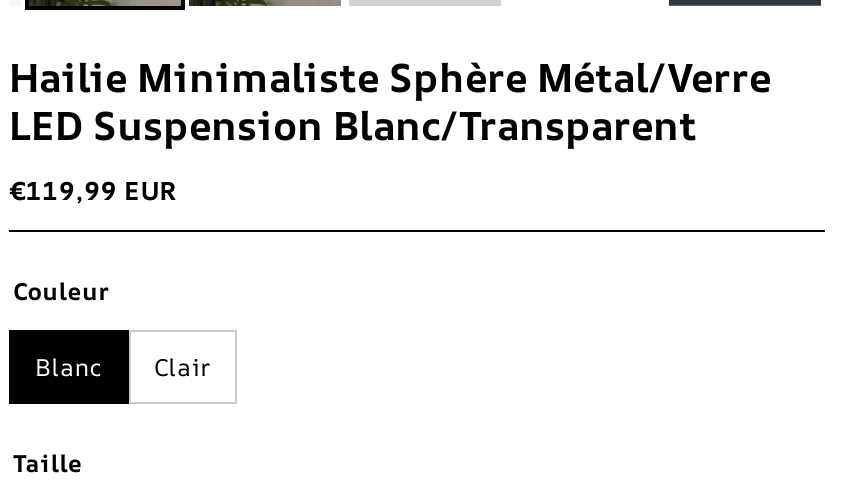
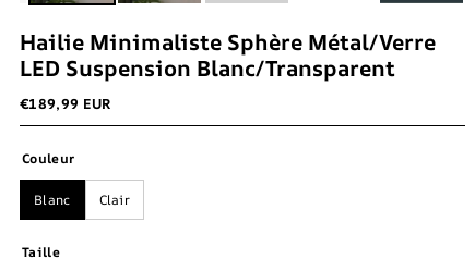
- €119,99 EUR
+ €189,99 EUR
